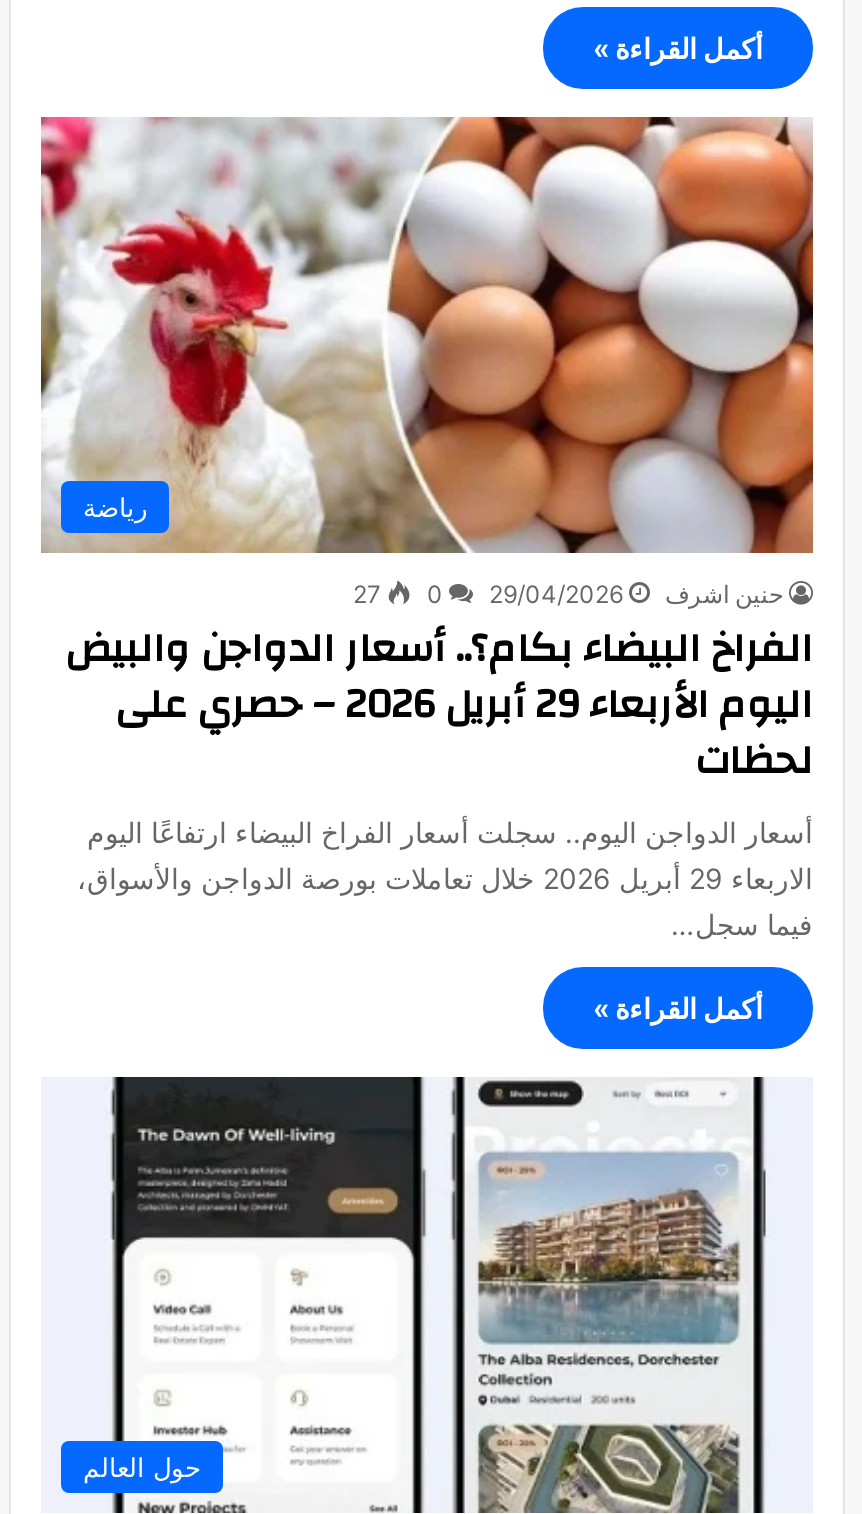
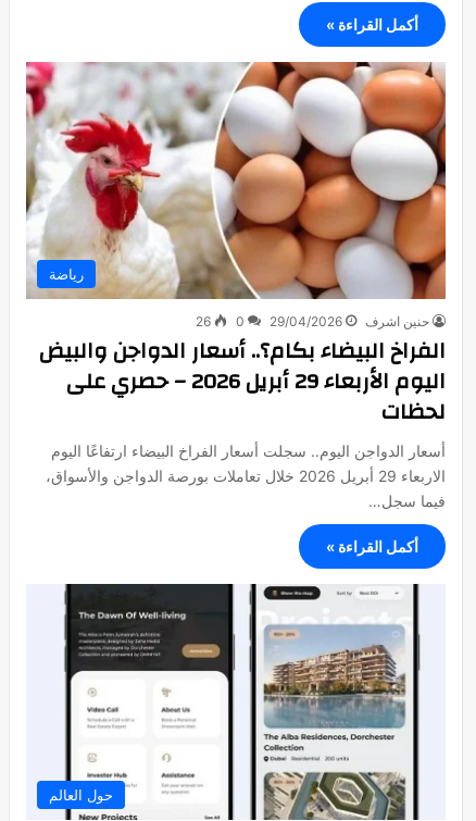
- حنين اشرف 29/04/2026 0 27
+ حنين اشرف 29/04/2026 0 26
